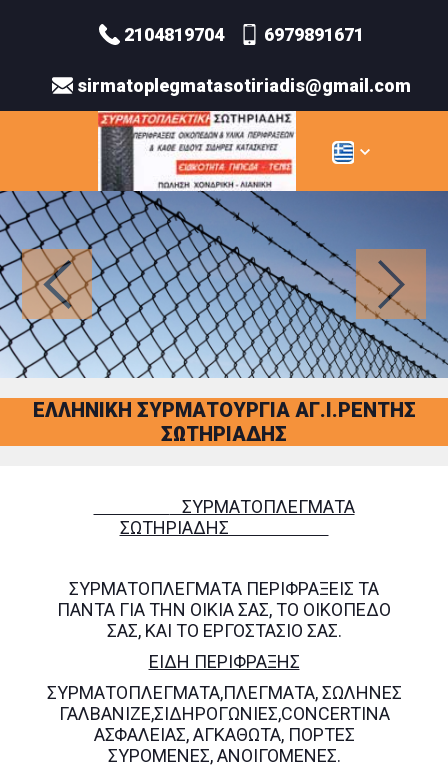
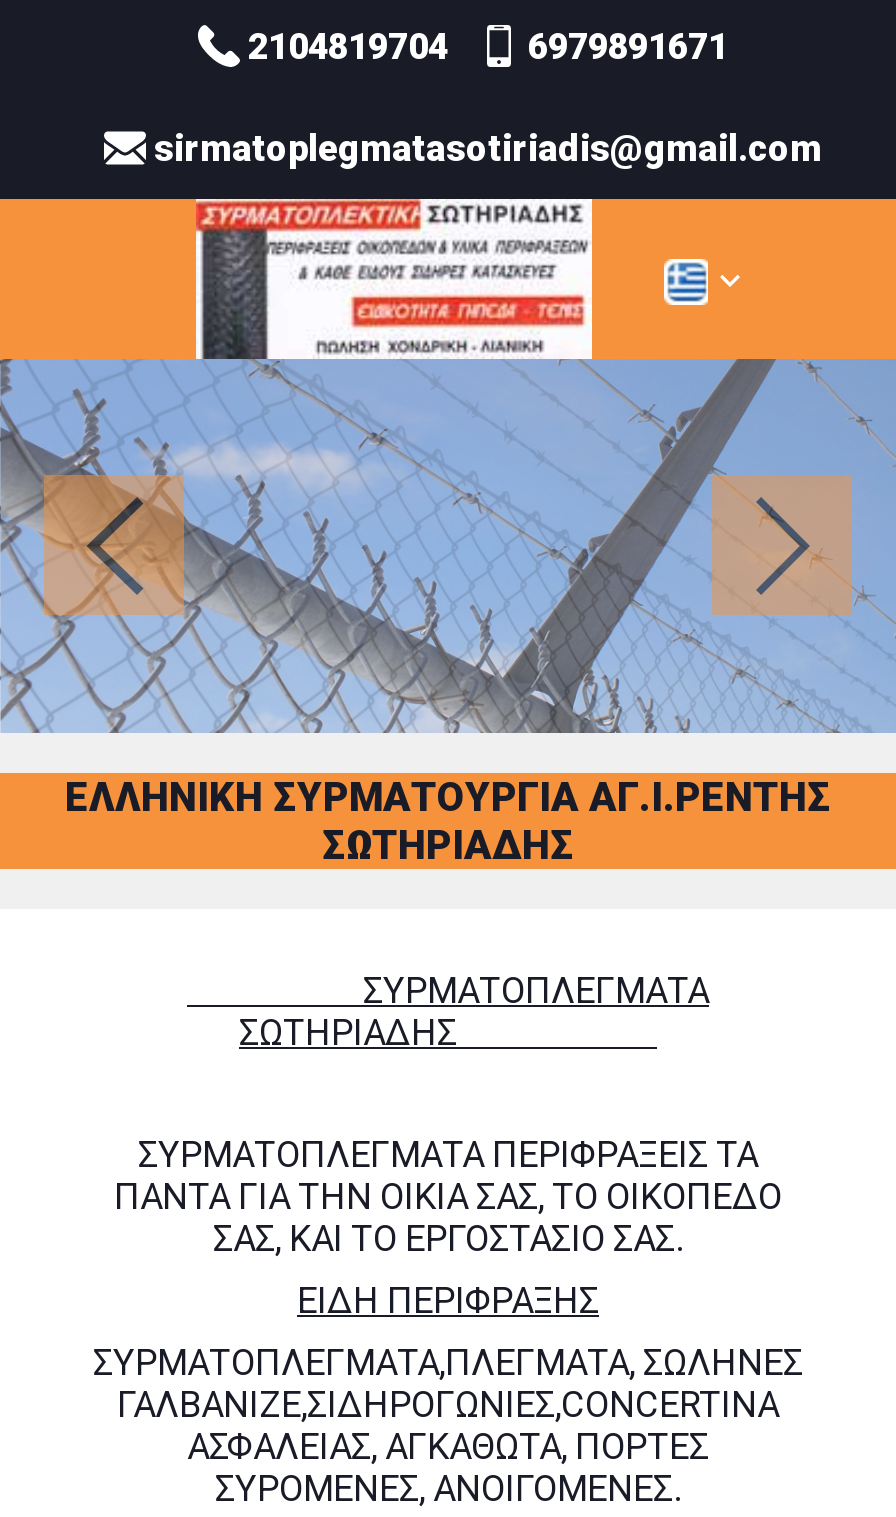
- [image]
+ [image]
